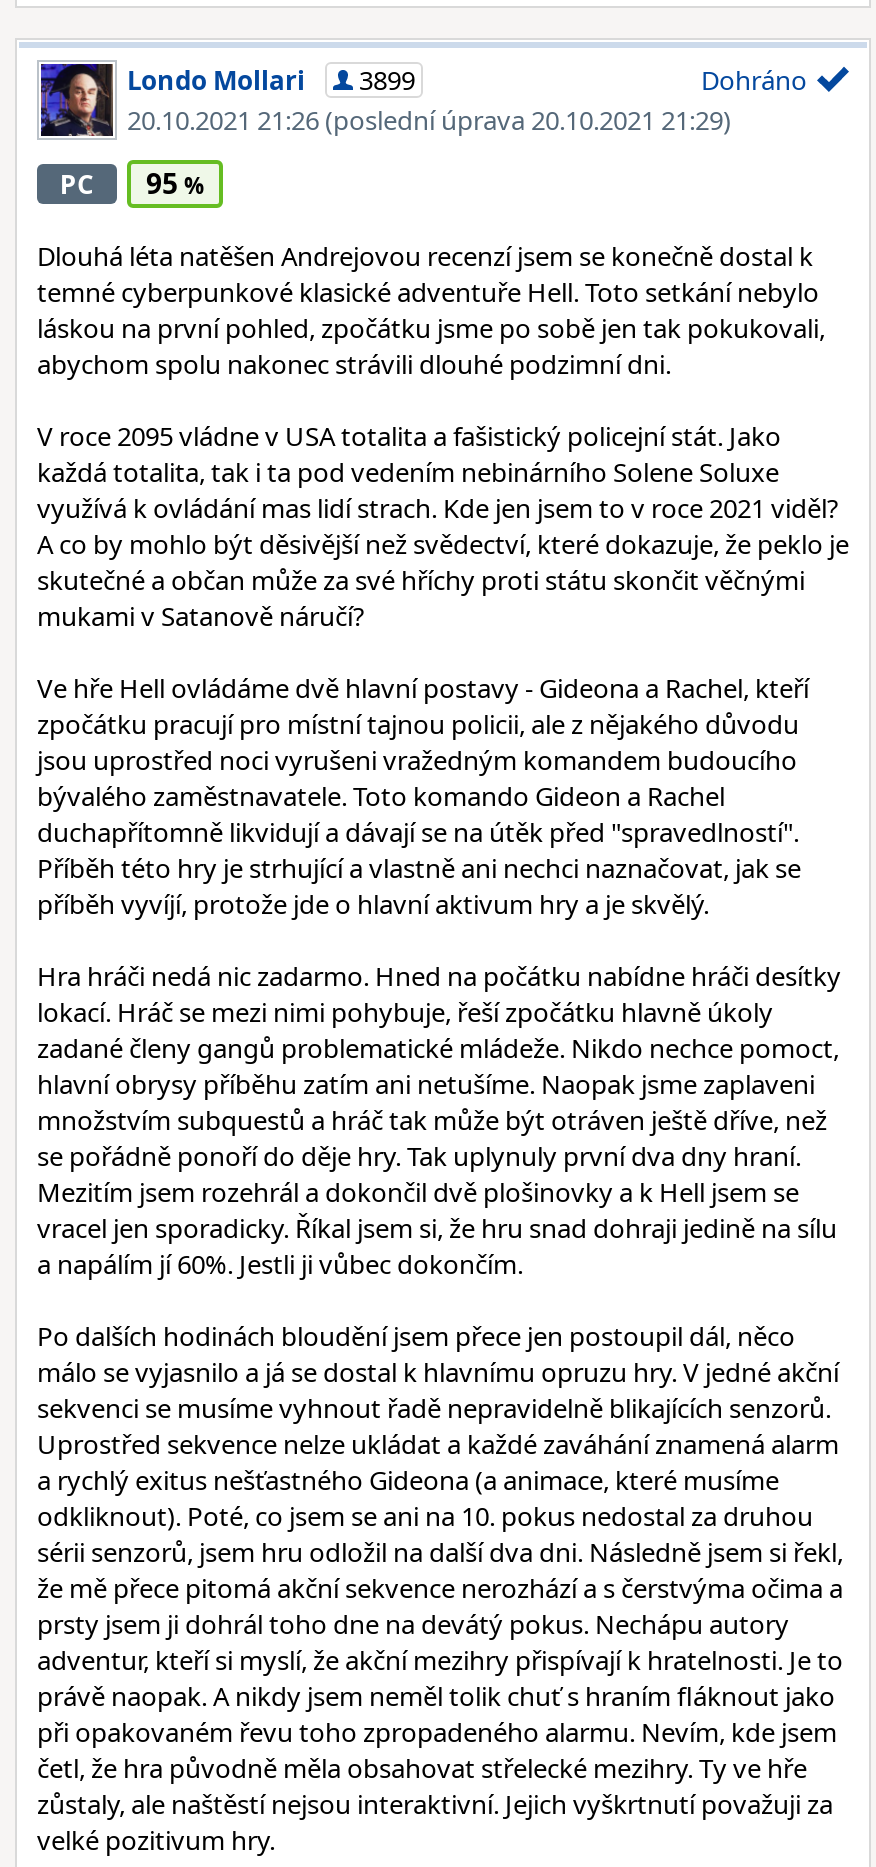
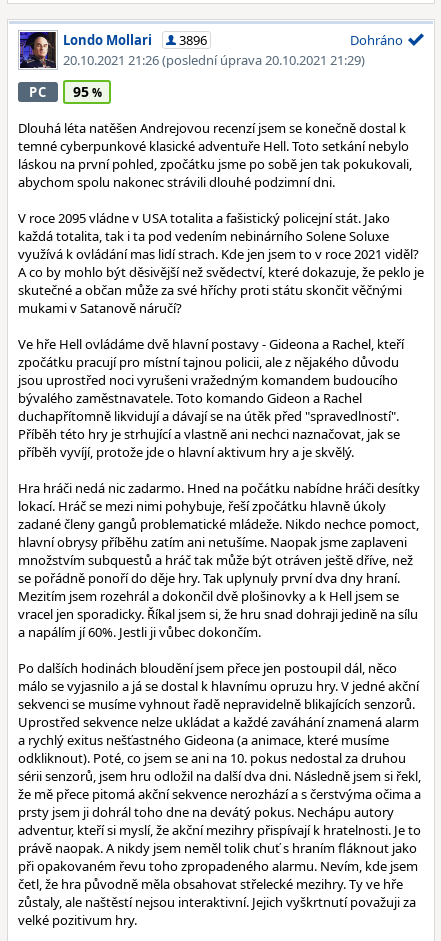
- Londo Mollari 3899
+ Londo Mollari 3896
